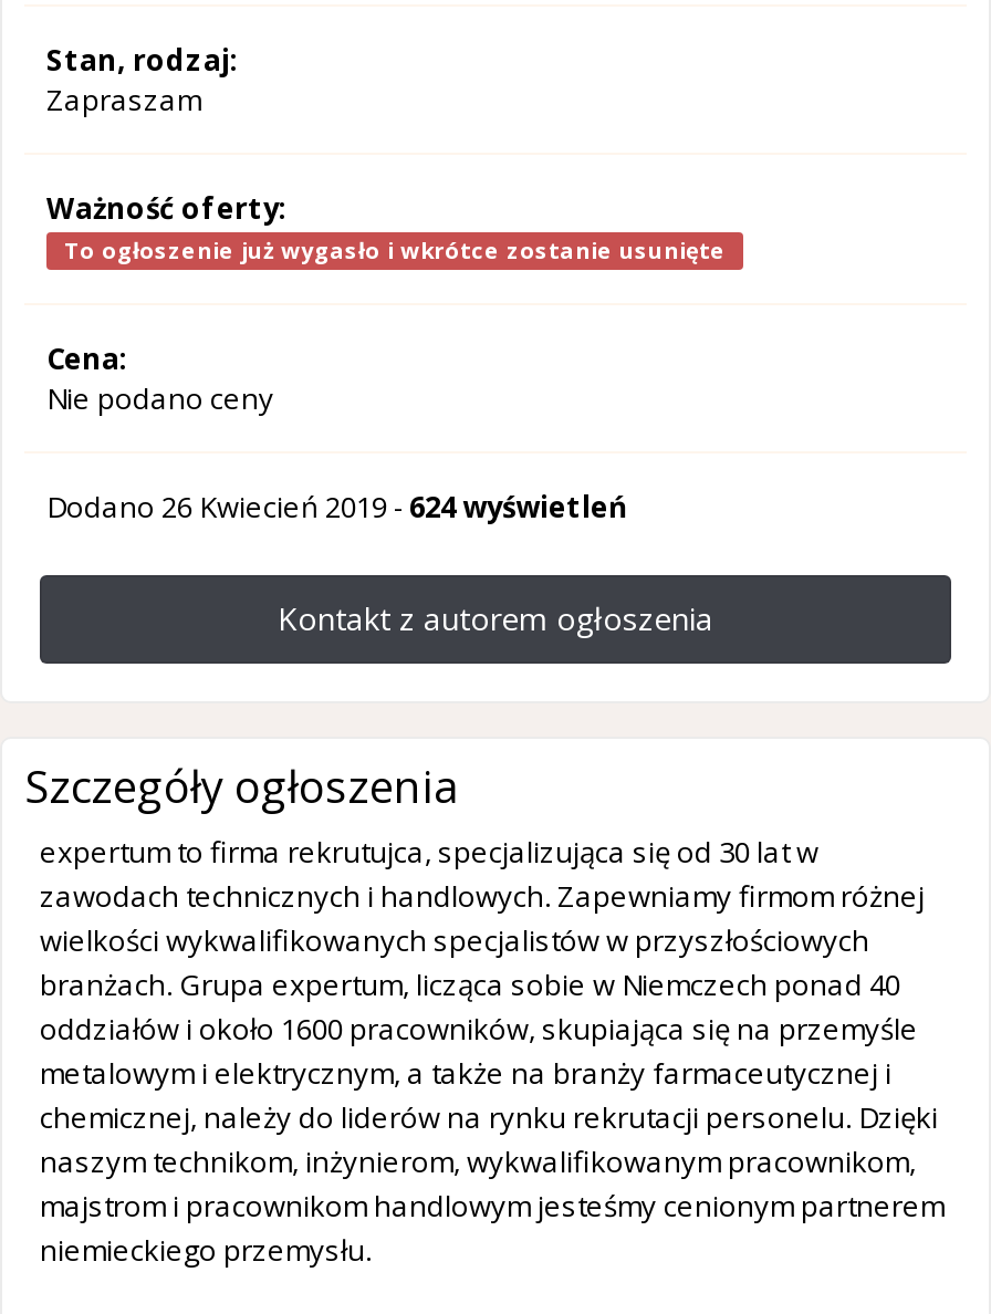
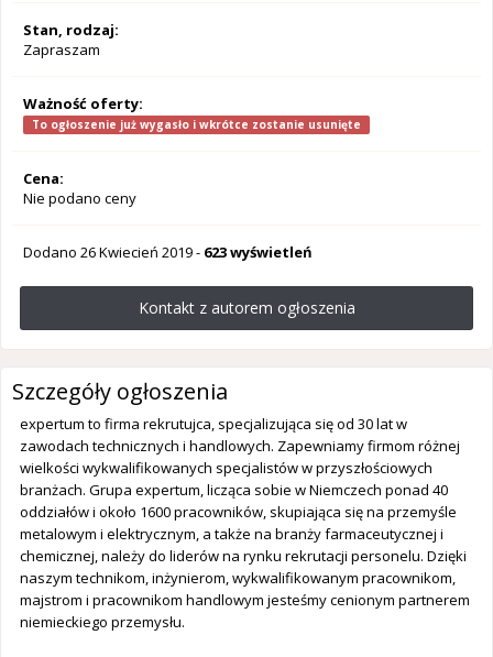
- Dodano 26 Kwiecień 2019 - 624 wyświetleń
+ Dodano 26 Kwiecień 2019 - 623 wyświetleń
